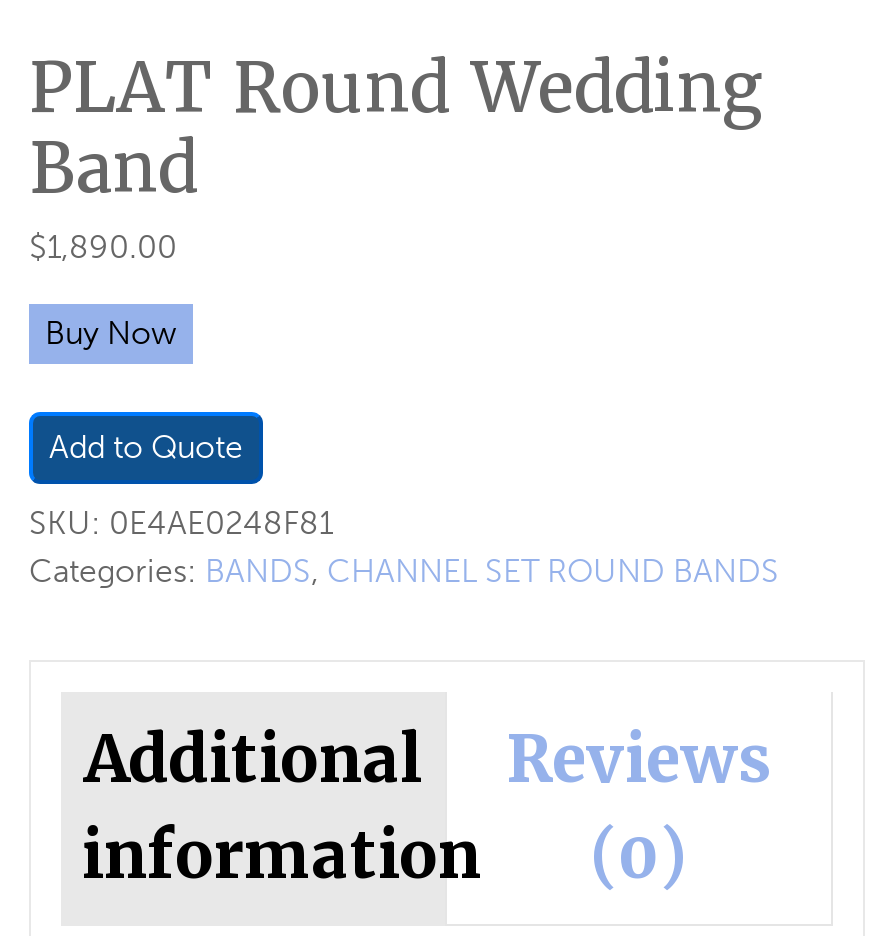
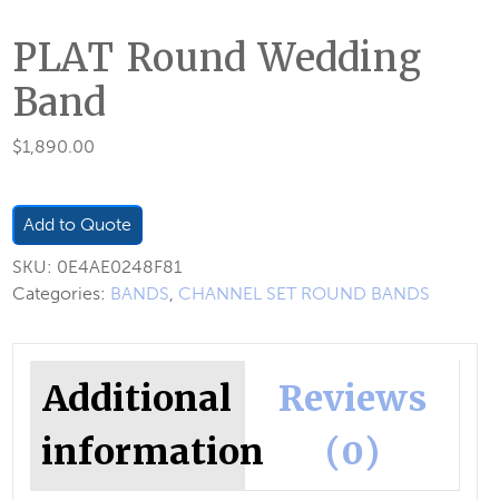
- Buy Now
